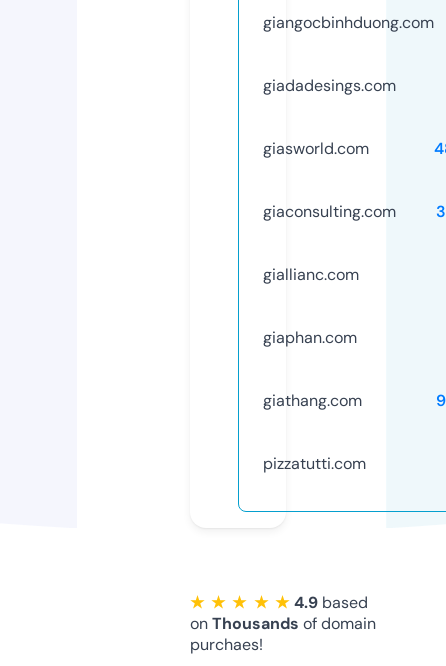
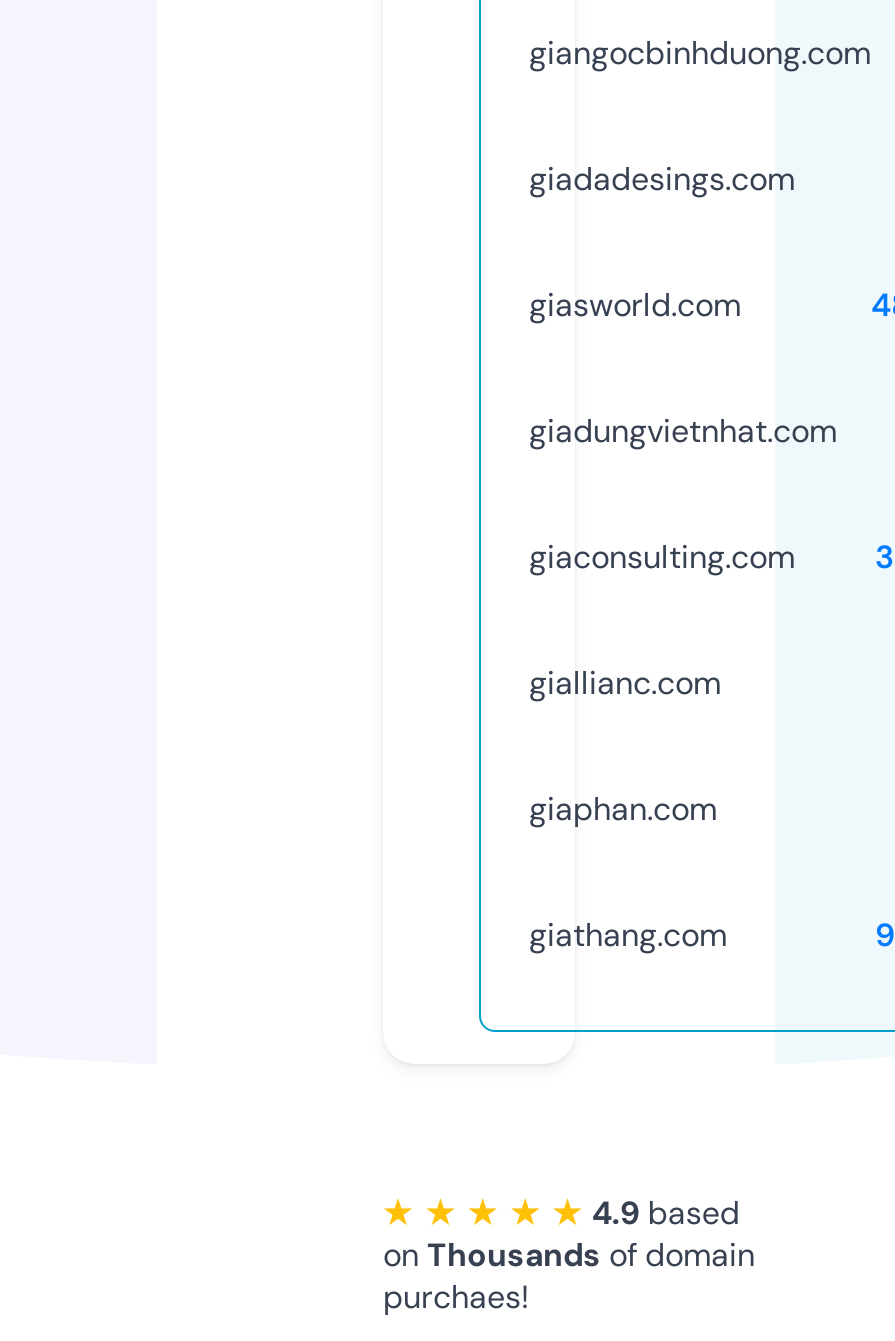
+ giadungvietnhat.com

moved down: giaconsulting.com | giallianc.com | giaphan.com | giathang.com

- pizzatutti.com
